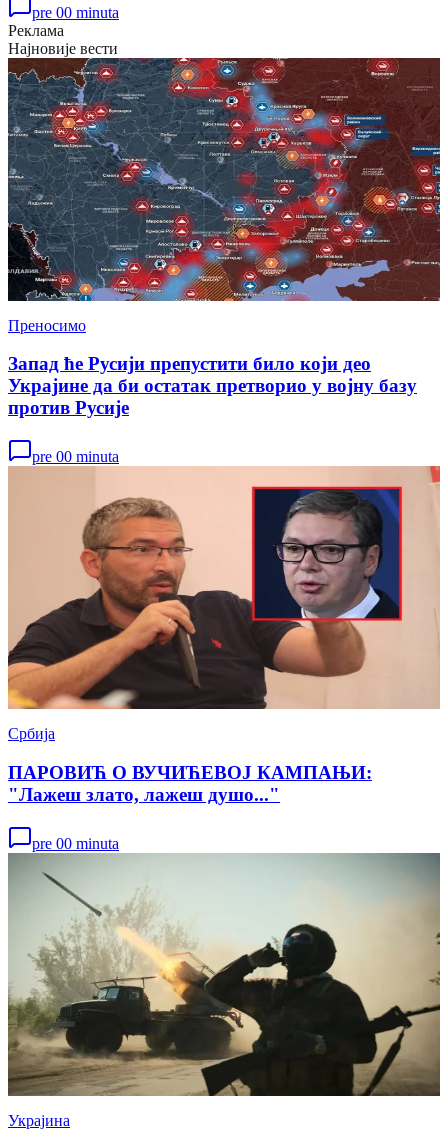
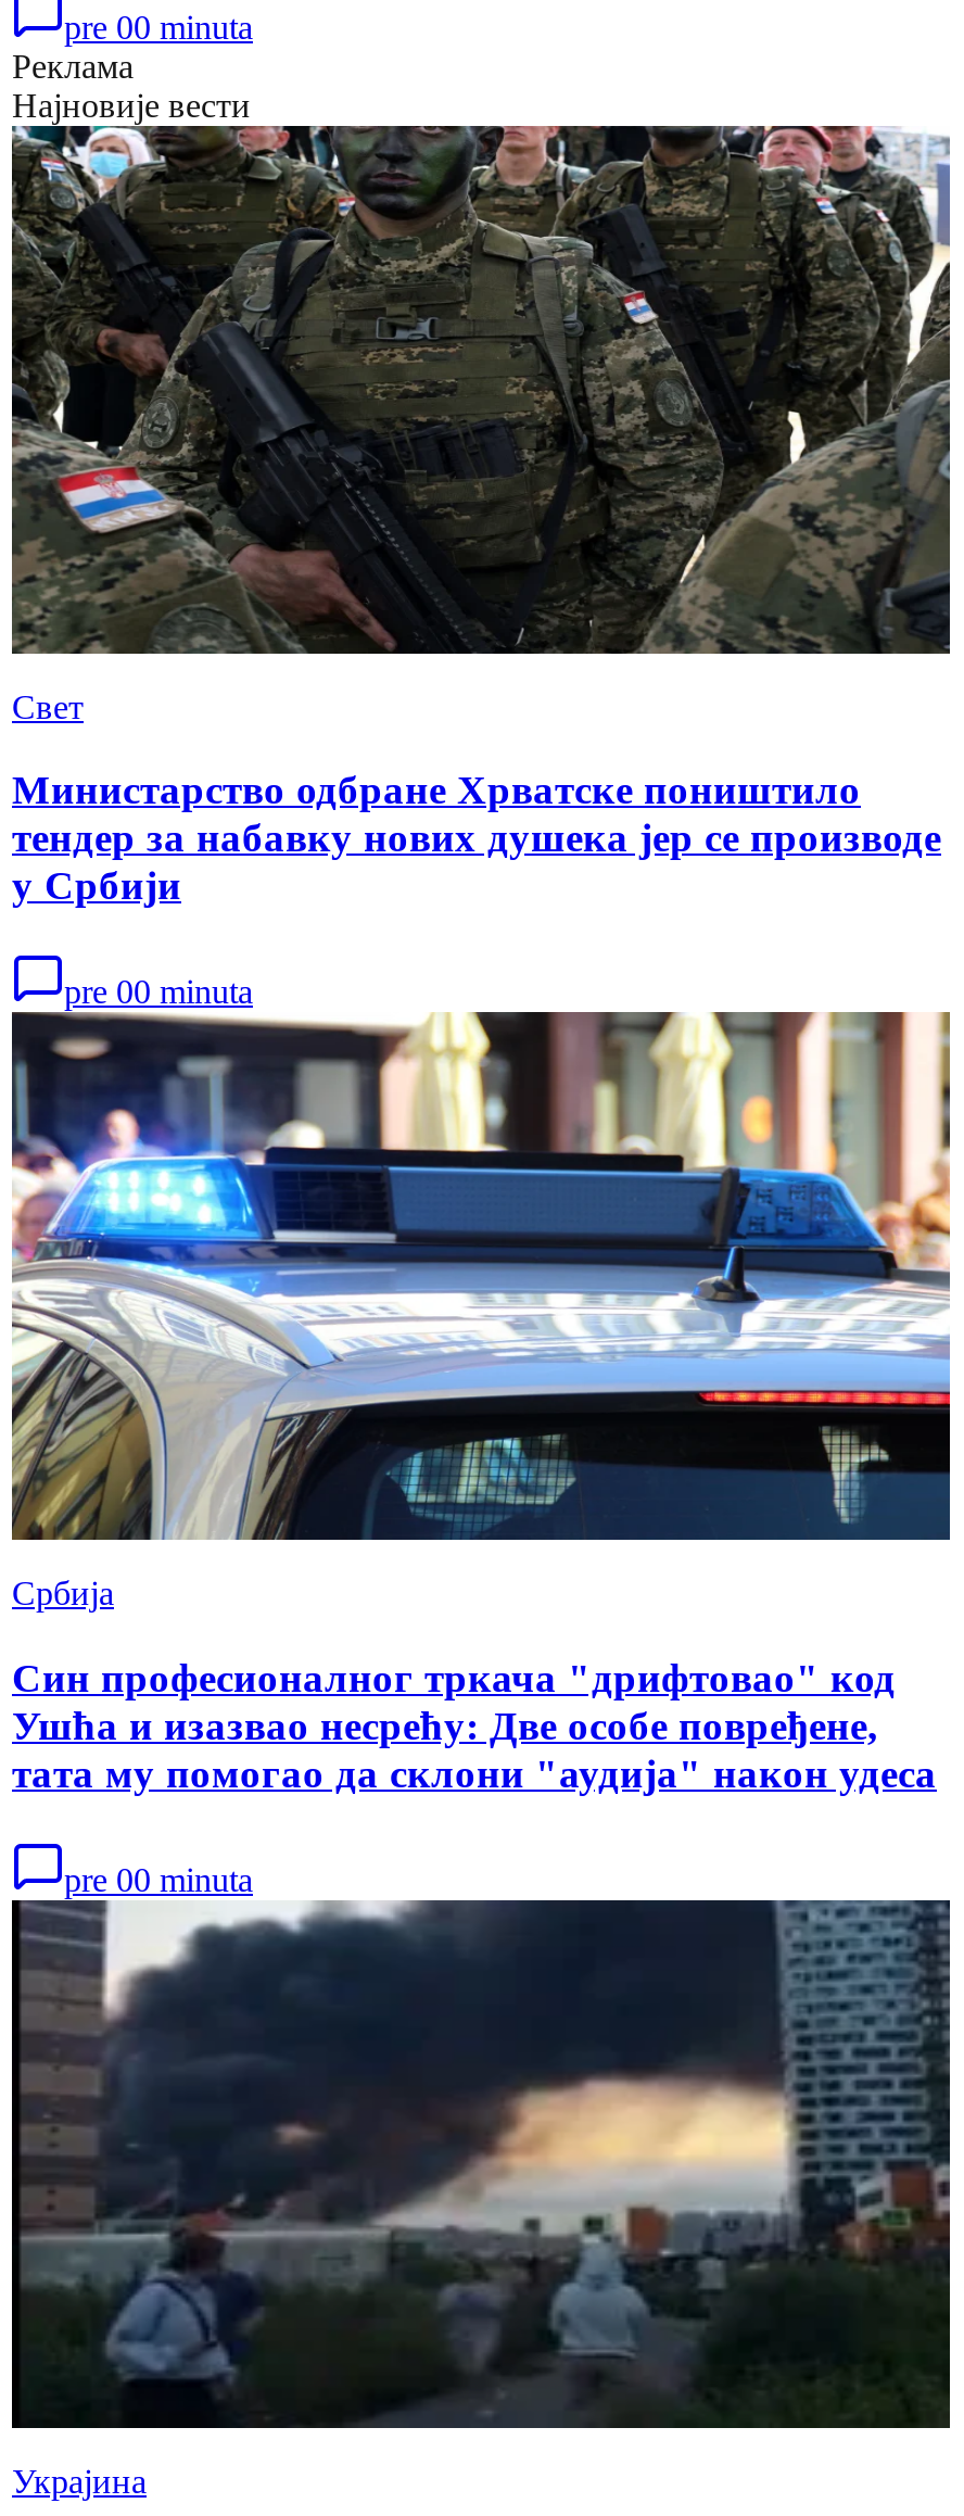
- [image]
- Преносимо
+ [image]
+ Свет

- Запад ће Русији препустити било који део
- Украјине да би остатак претворио у војну базу
- против Русије
+ Министарство одбране Хрватске поништило
+ тендер за набавку нових душека јер се производе
+ у Србији

- [image]
+ [image]

- ПАРОВИЋ О ВУЧИЋЕВОЈ КАМПАЊИ:
- "Лажеш злато, лажеш душо..."
+ Син професионалног тркача "дрифтовао" код
+ Ушћа и изазвао несрећу: Две особе повређене,
+ тата му помогао да склони "аудија" након удеса

- [image]
+ [image]
